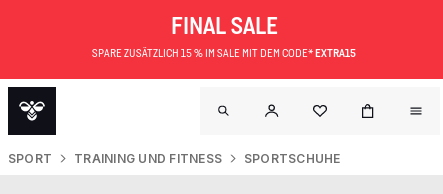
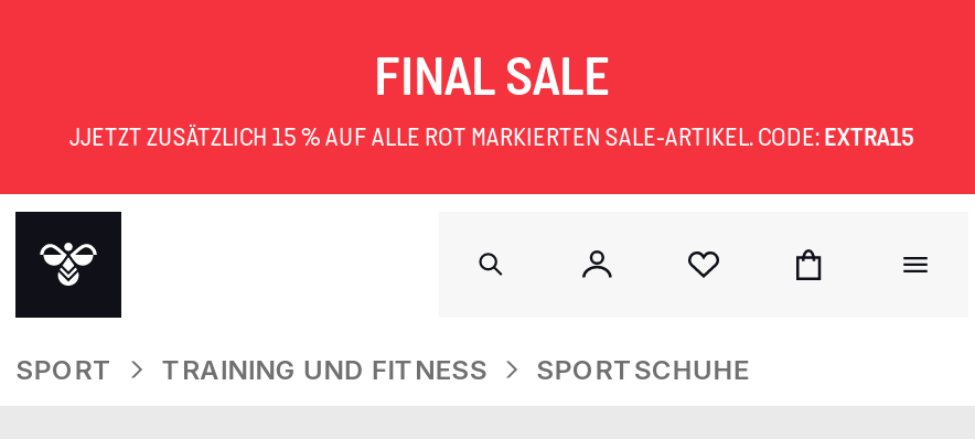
- SPARE ZUSÄTZLICH 15 % IM SALE MIT DEM CODE* EXTRA15
+ JJETZT ZUSÄTZLICH 15 % AUF ALLE ROT MARKIERTEN SALE-ARTIKEL. CODE: EXTRA15
